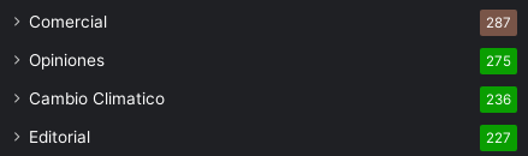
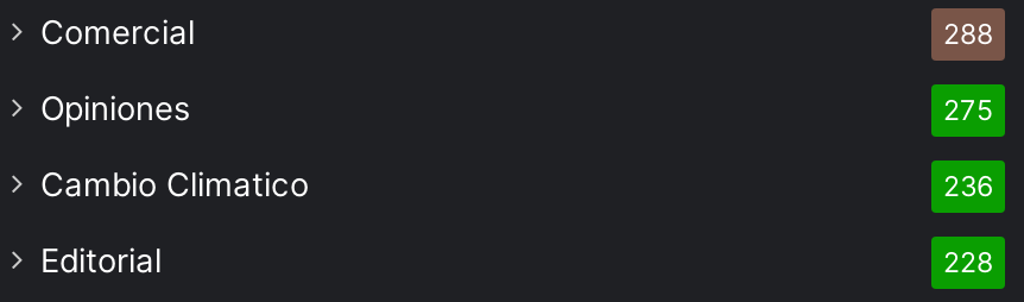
- 287
+ 288

- 227
+ 228
